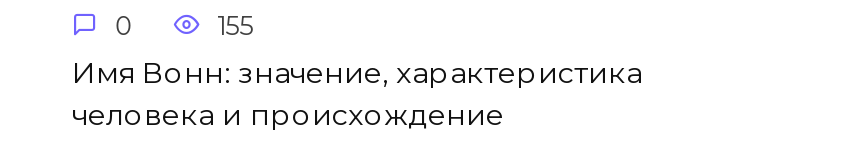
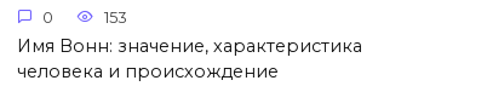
- 155
+ 153
